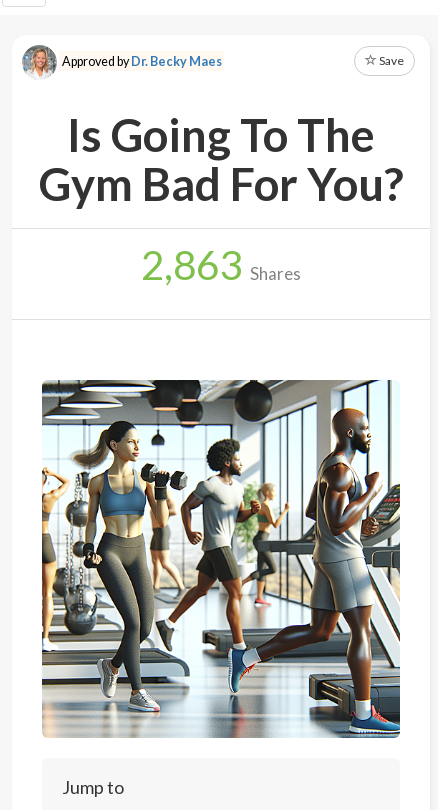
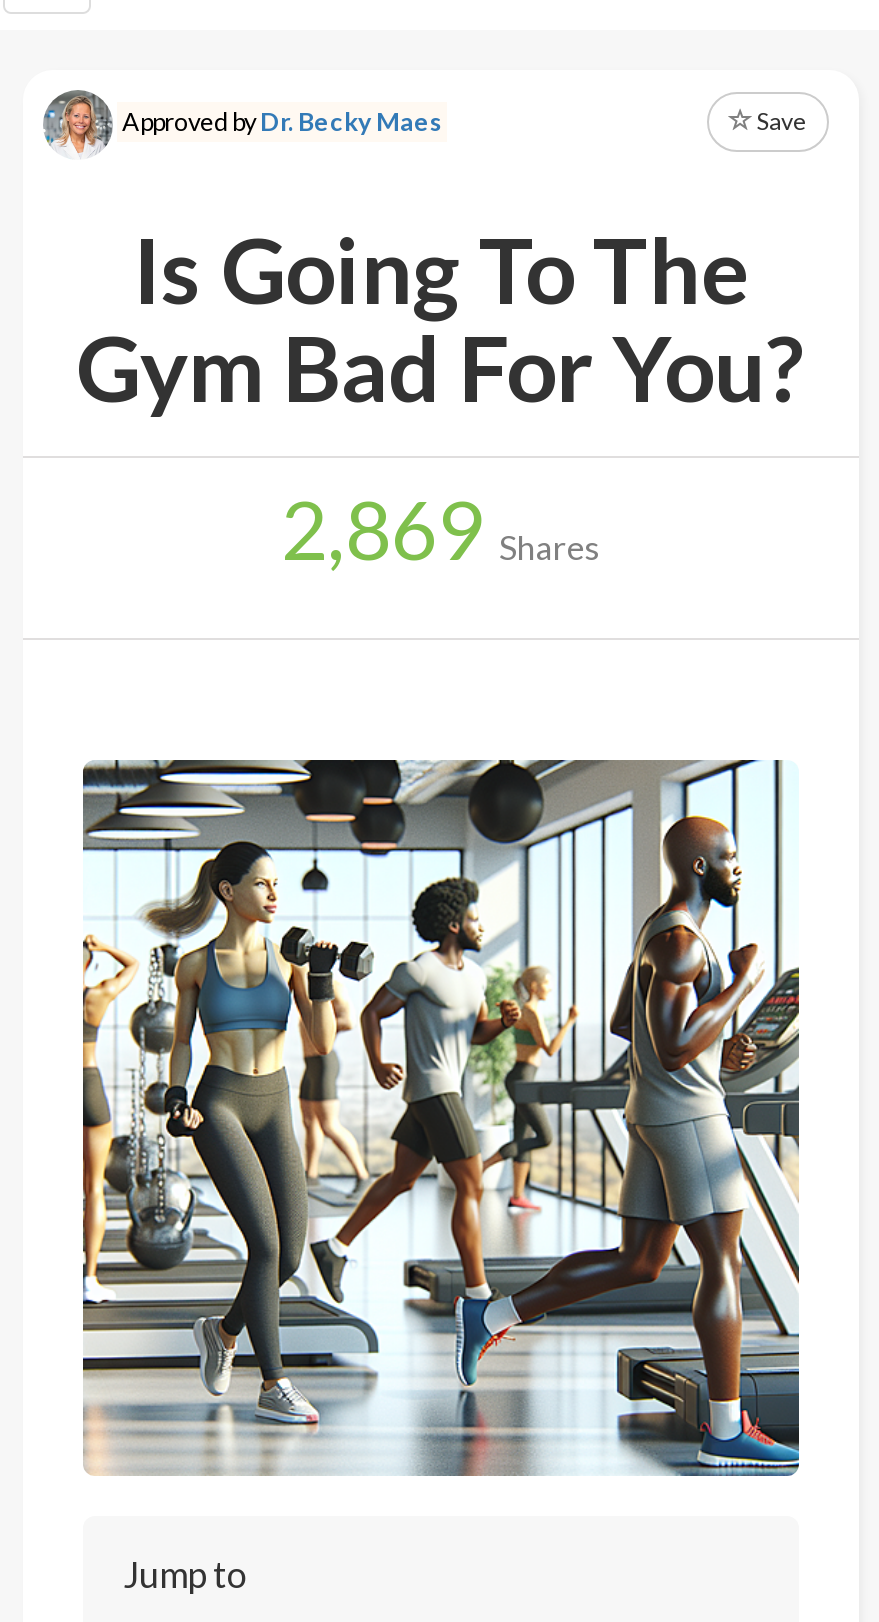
- 2,863 Shares
+ 2,869 Shares
